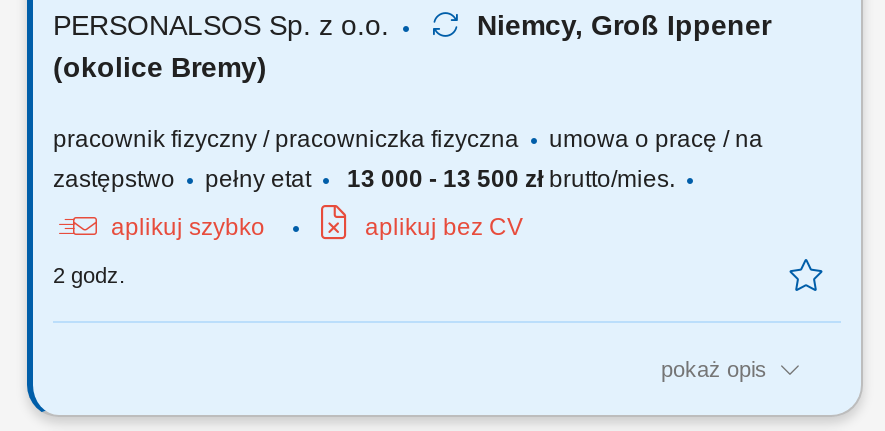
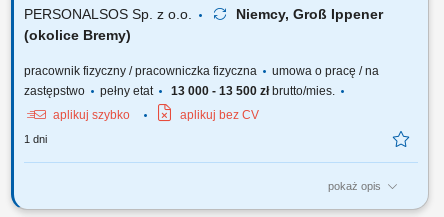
- 2 godz.
+ 1 dni
